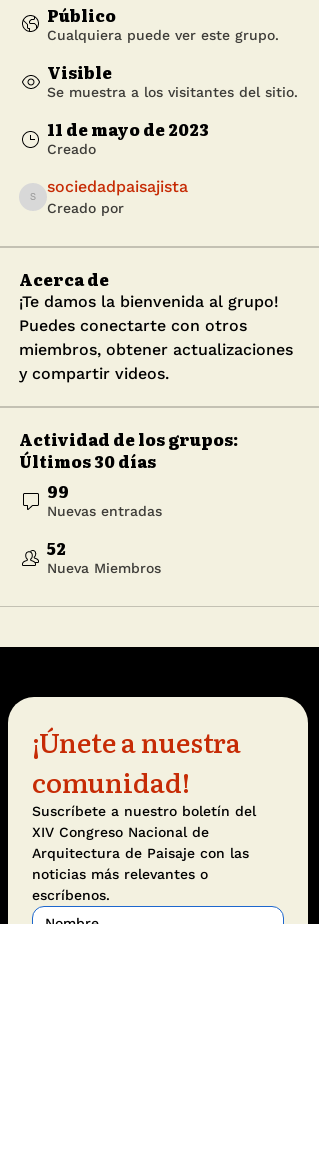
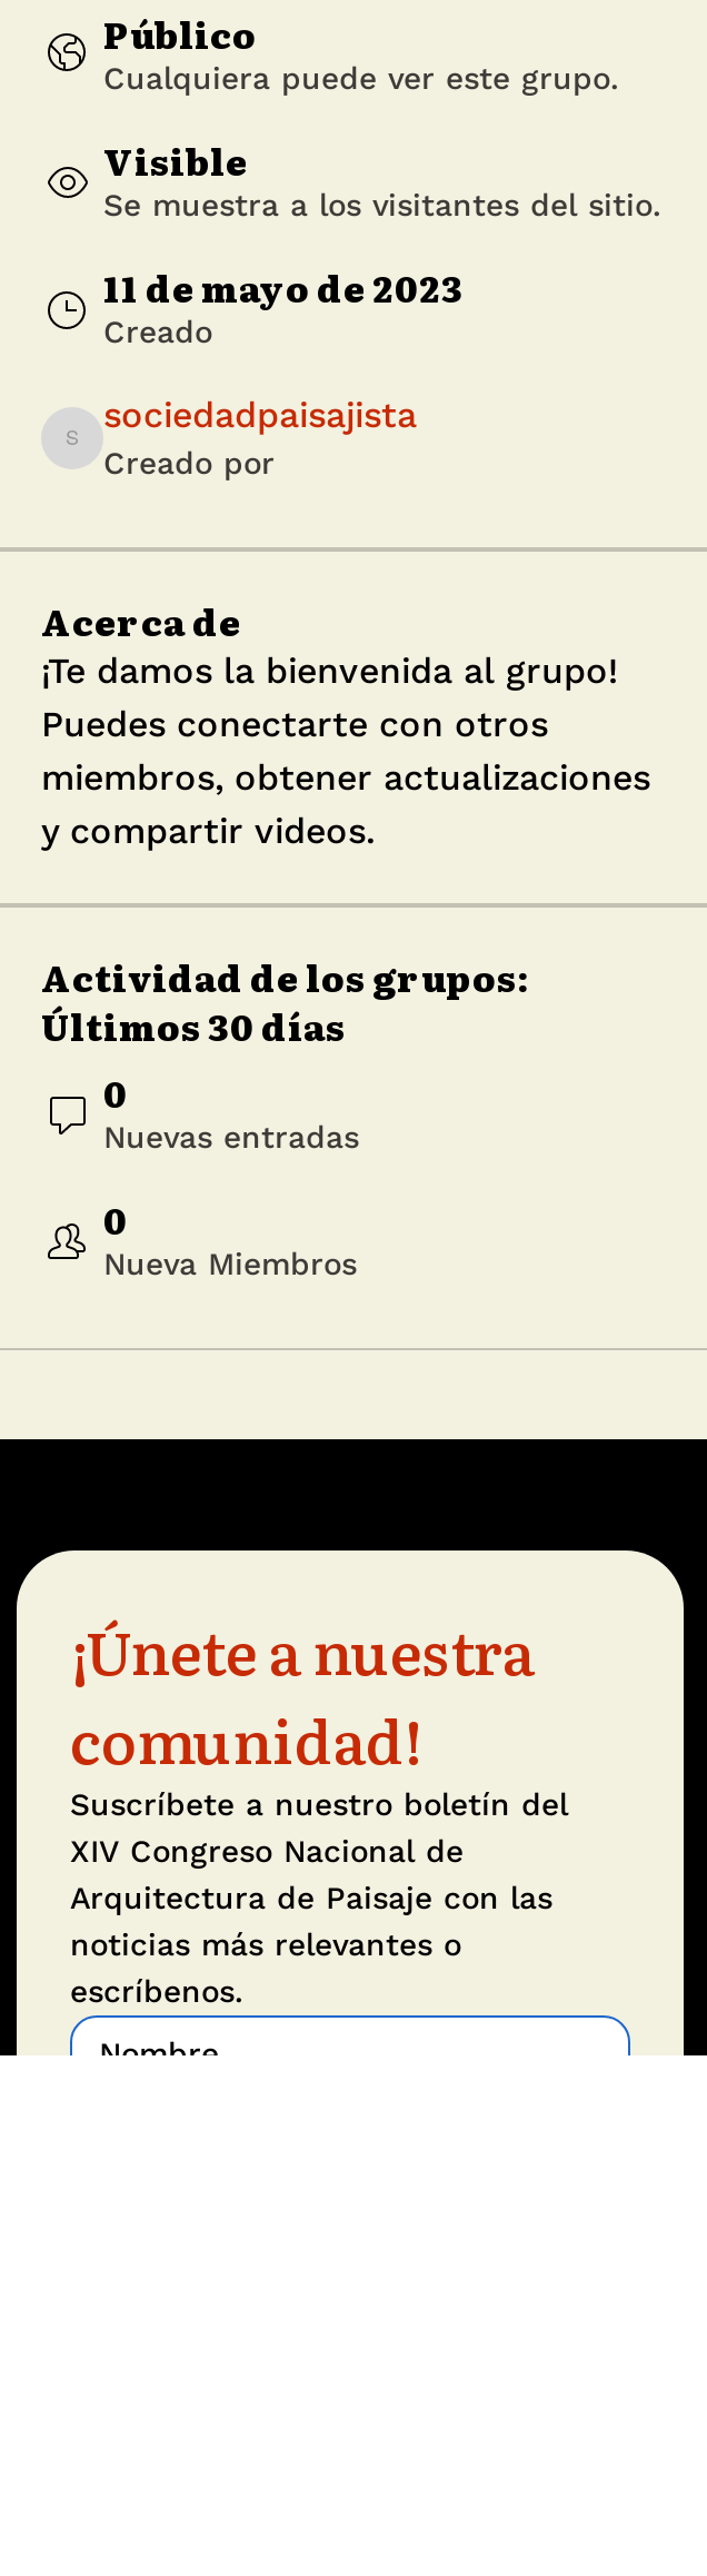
- 99
+ 0

- 52
+ 0
